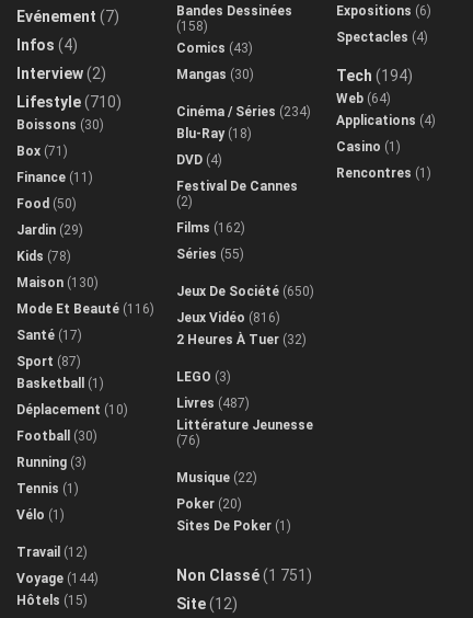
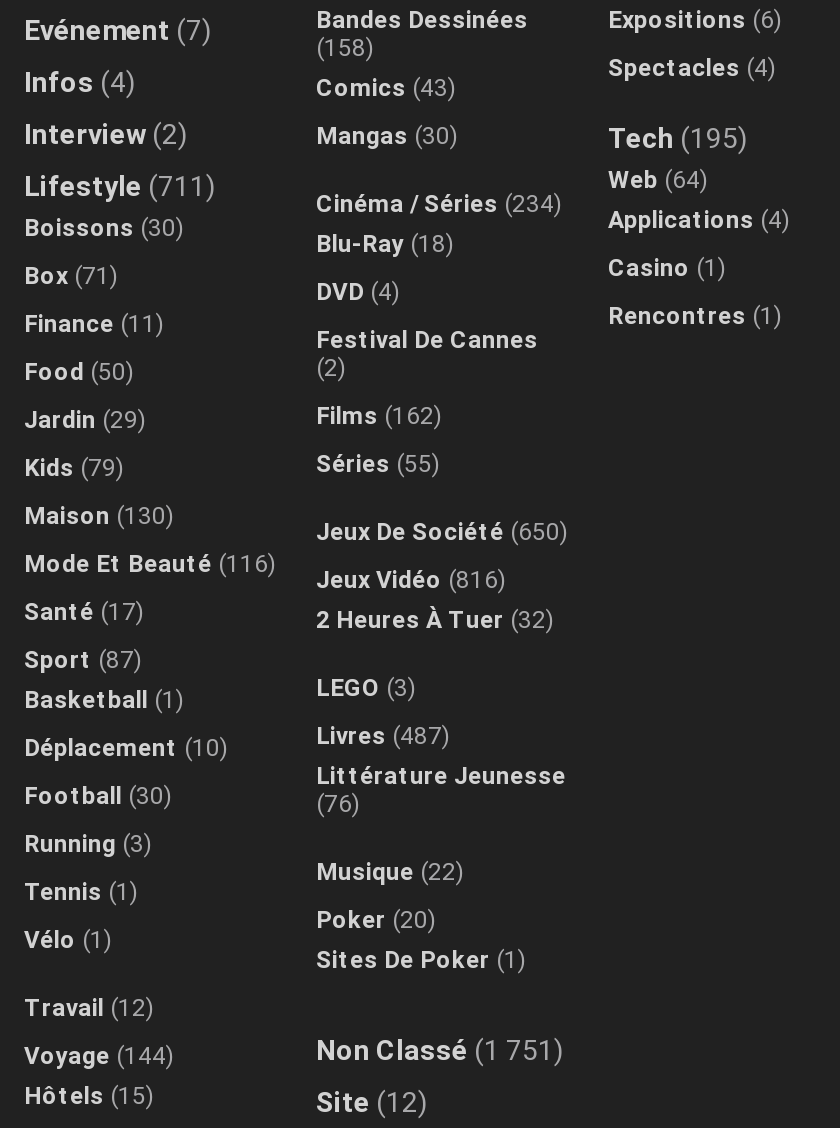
- Tech (194)
+ Tech (195)

- Lifestyle (710)
+ Lifestyle (711)

- Kids (78)
+ Kids (79)
